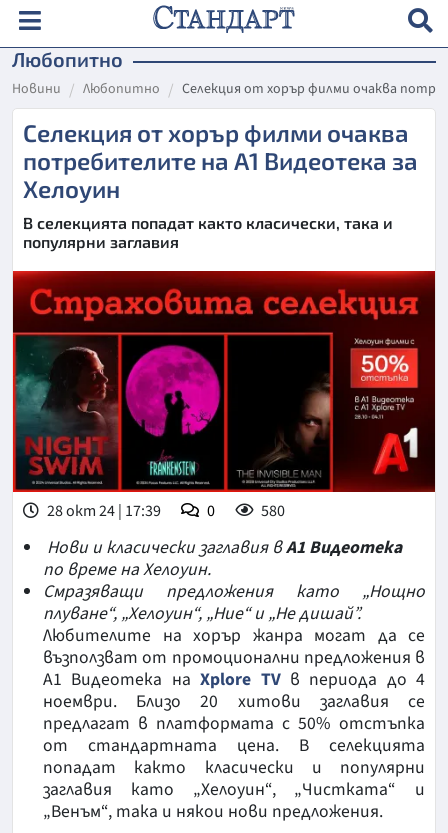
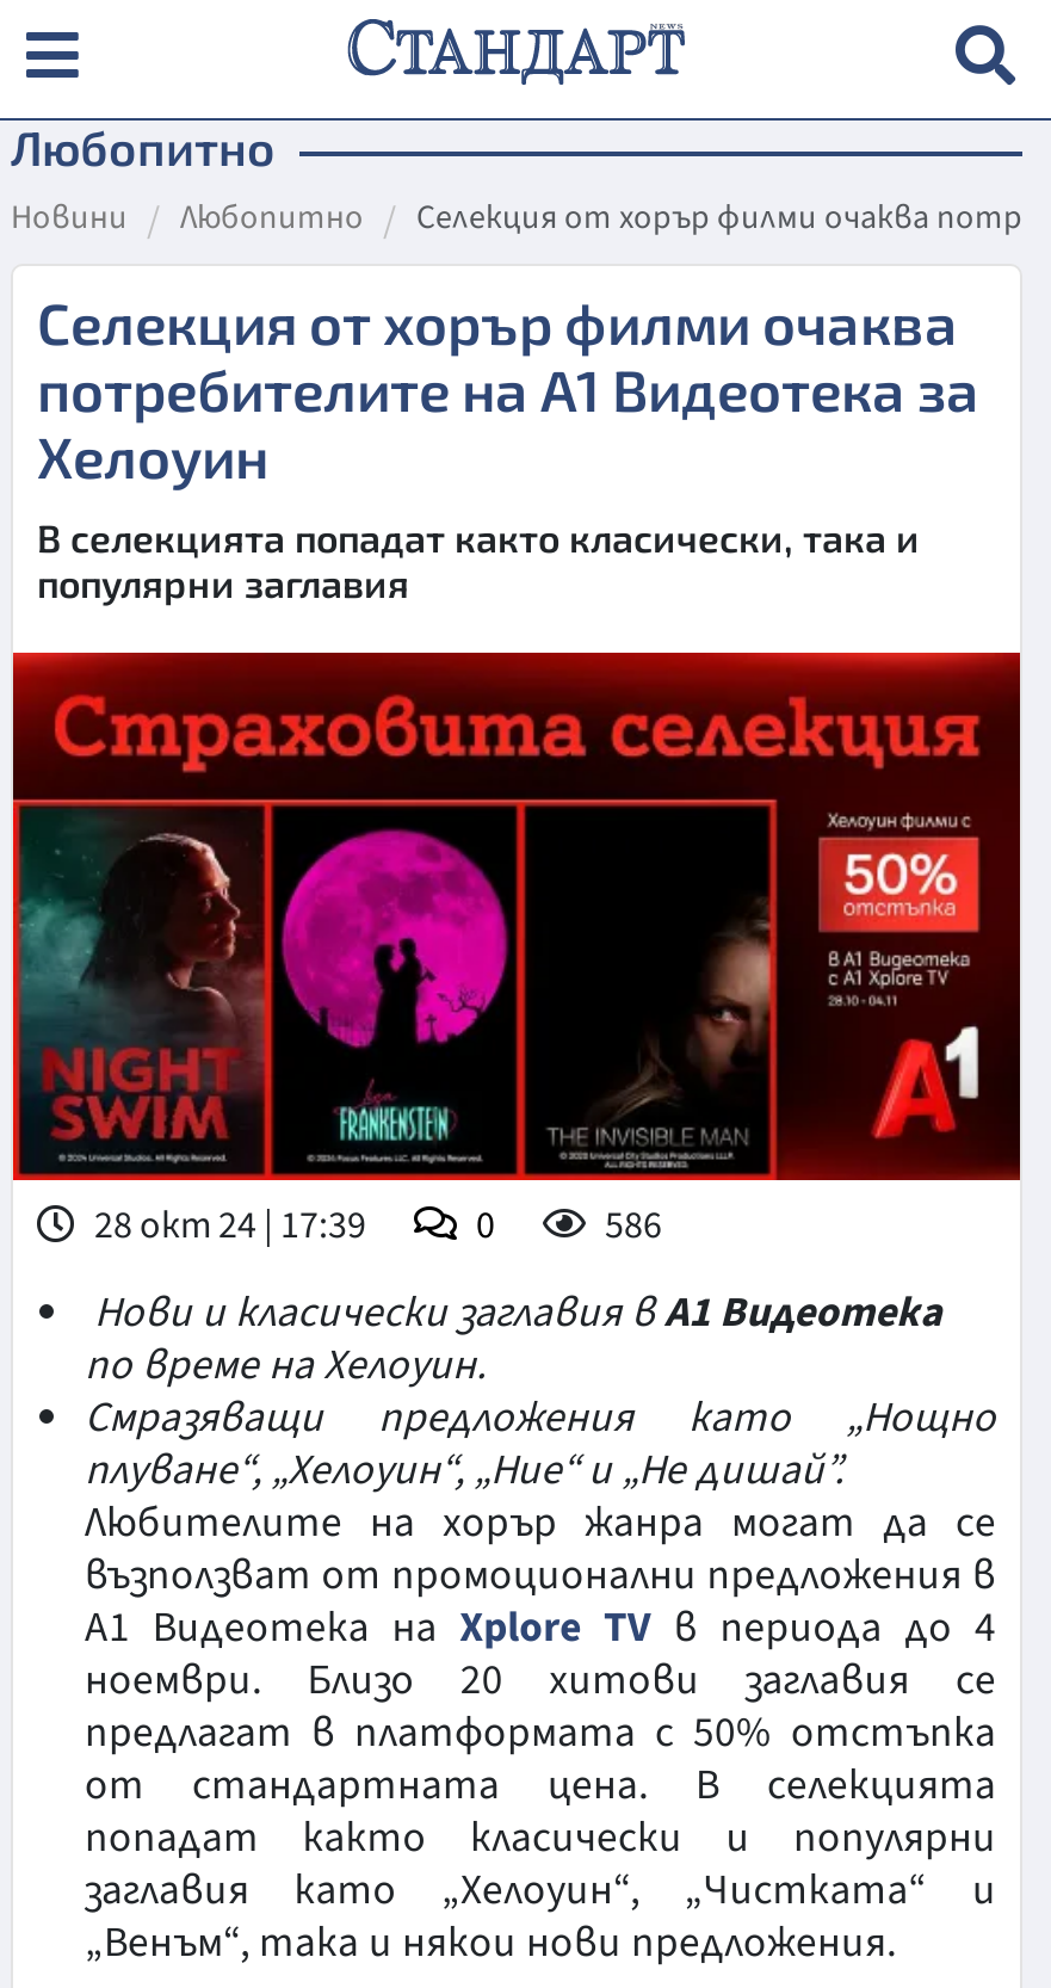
- 580
+ 586
